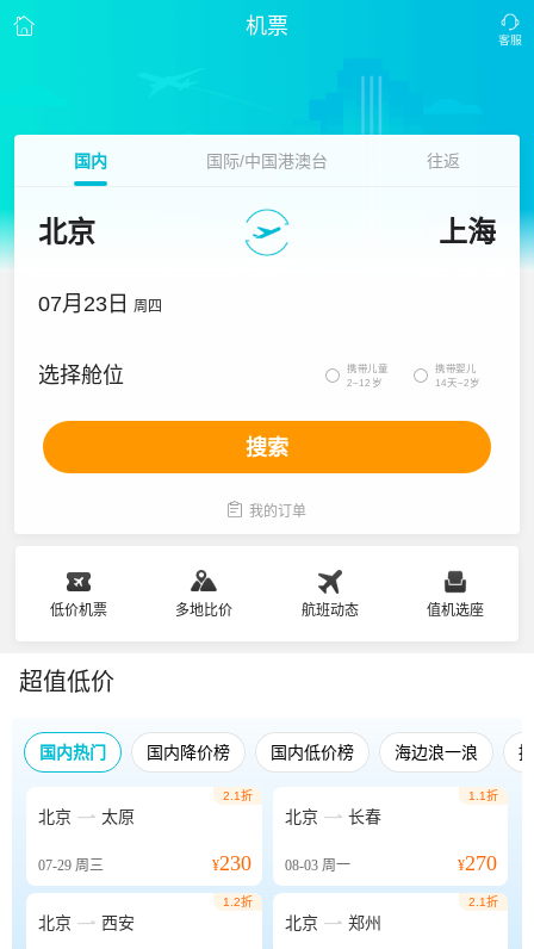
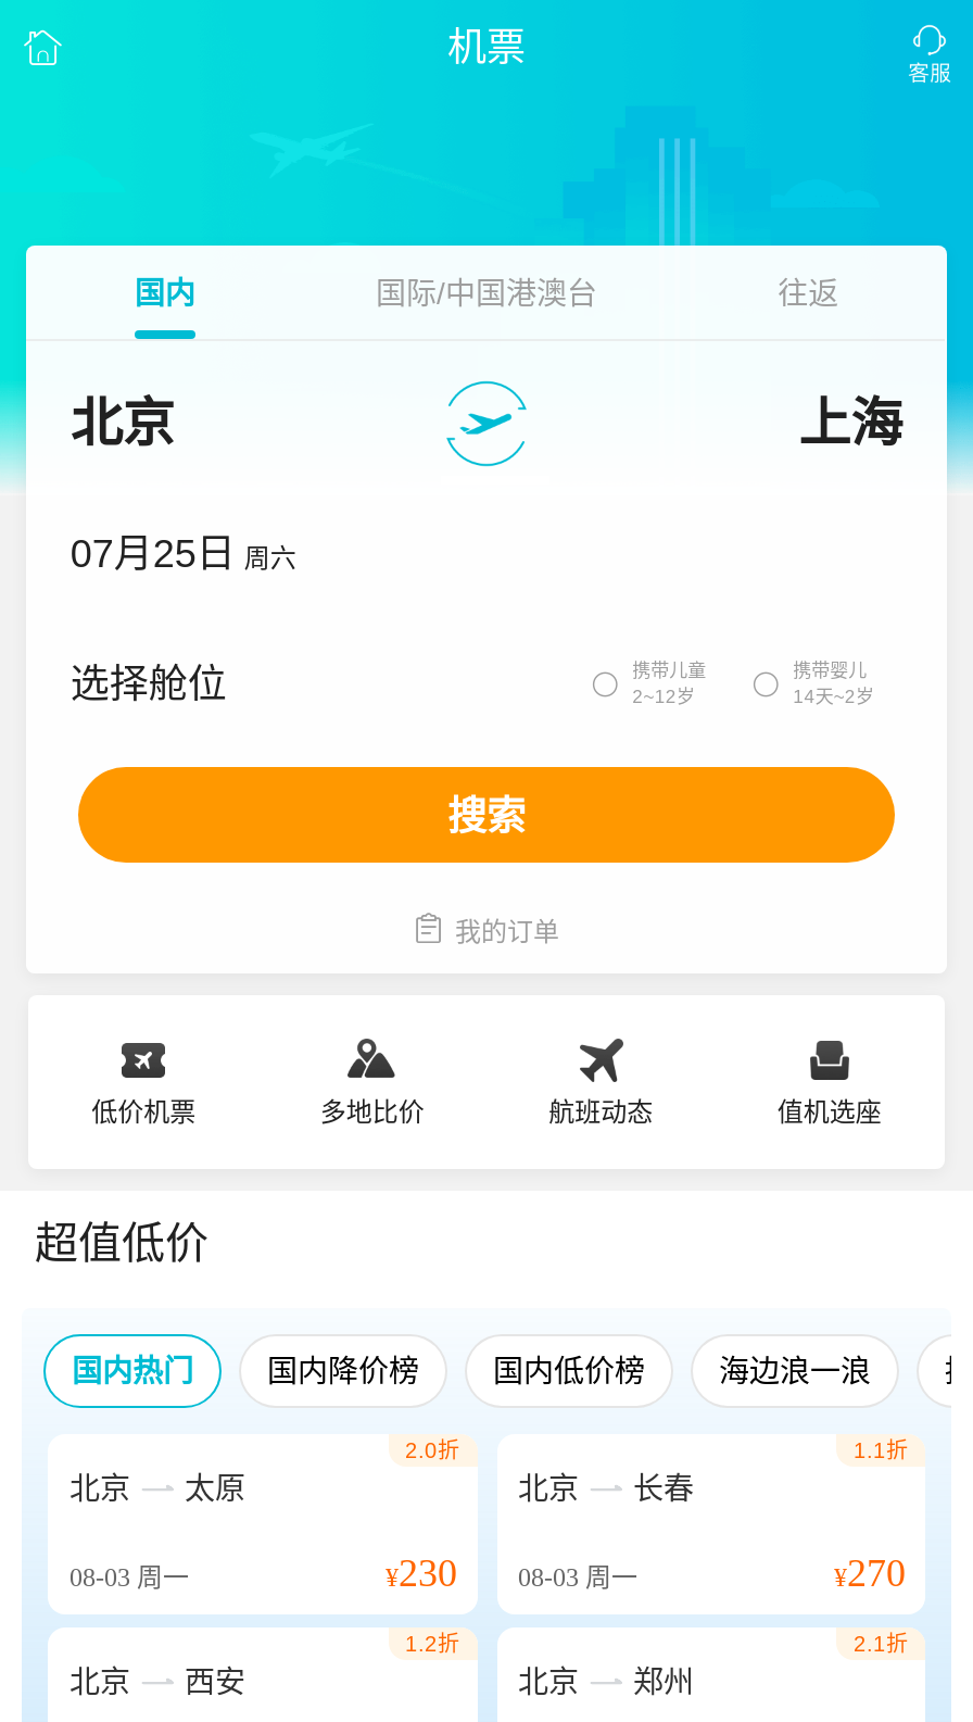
- 07月23日 周四
+ 07月25日 周六

- 2.1折
+ 2.0折

- 07-29周三
+ 08-03周一
